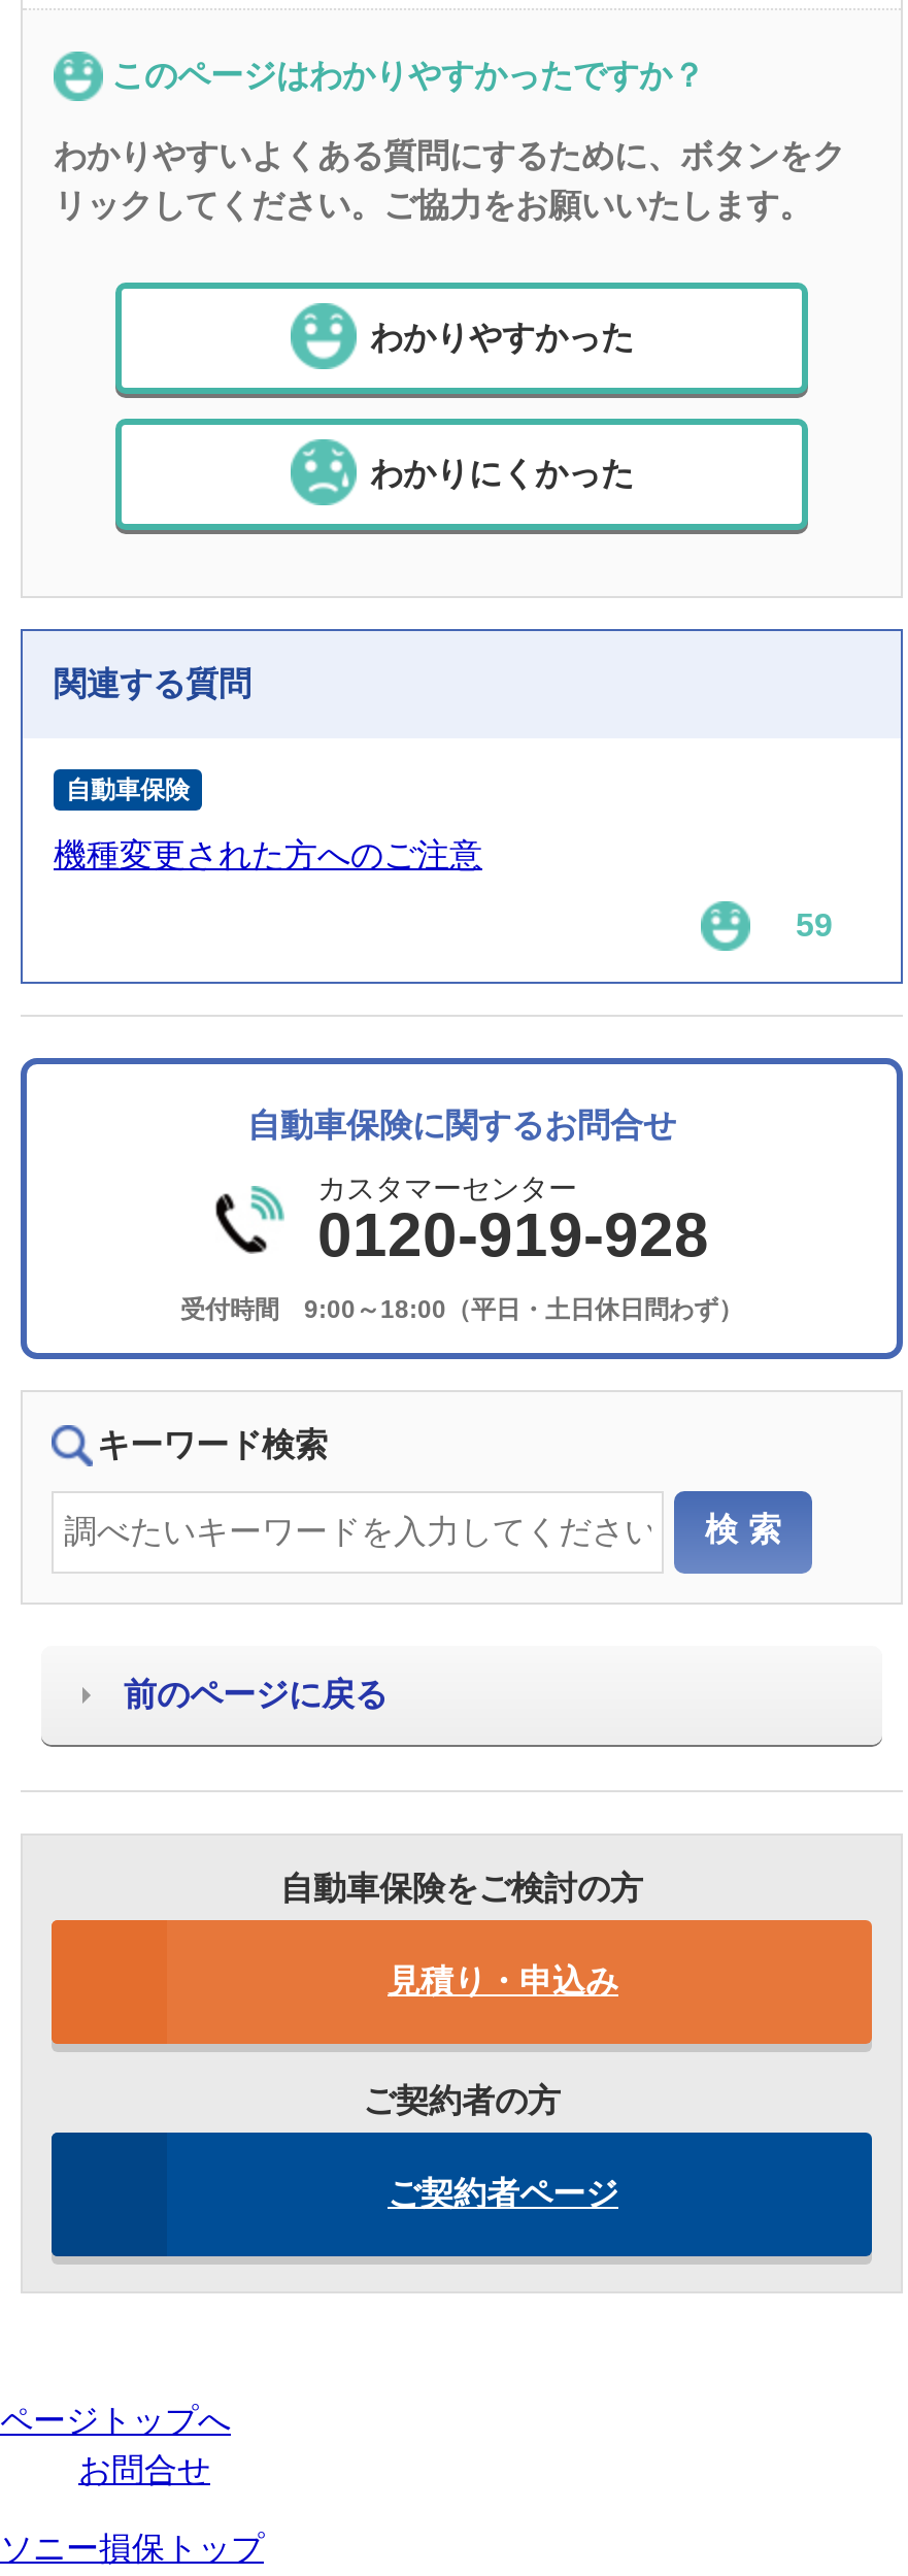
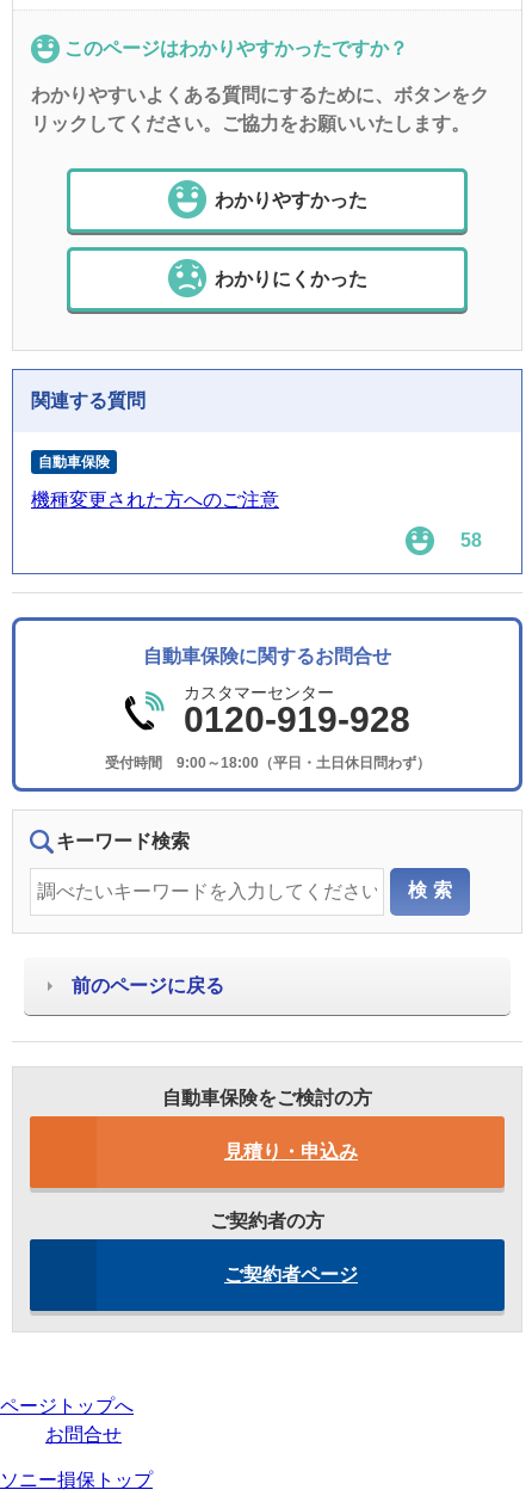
- 59
+ 58
